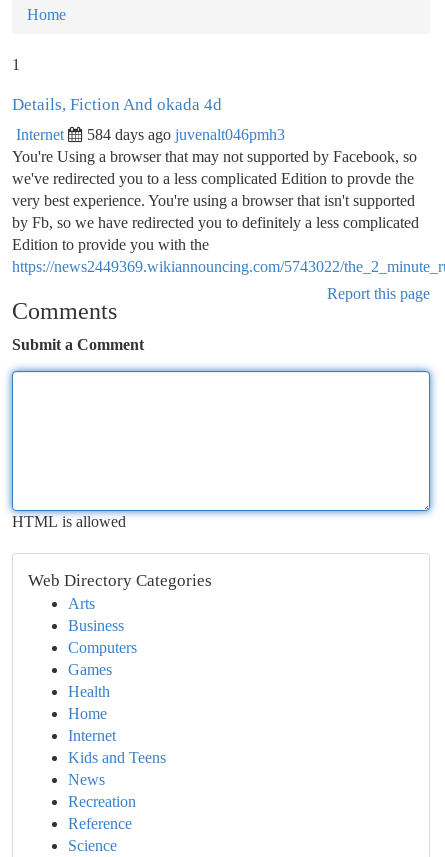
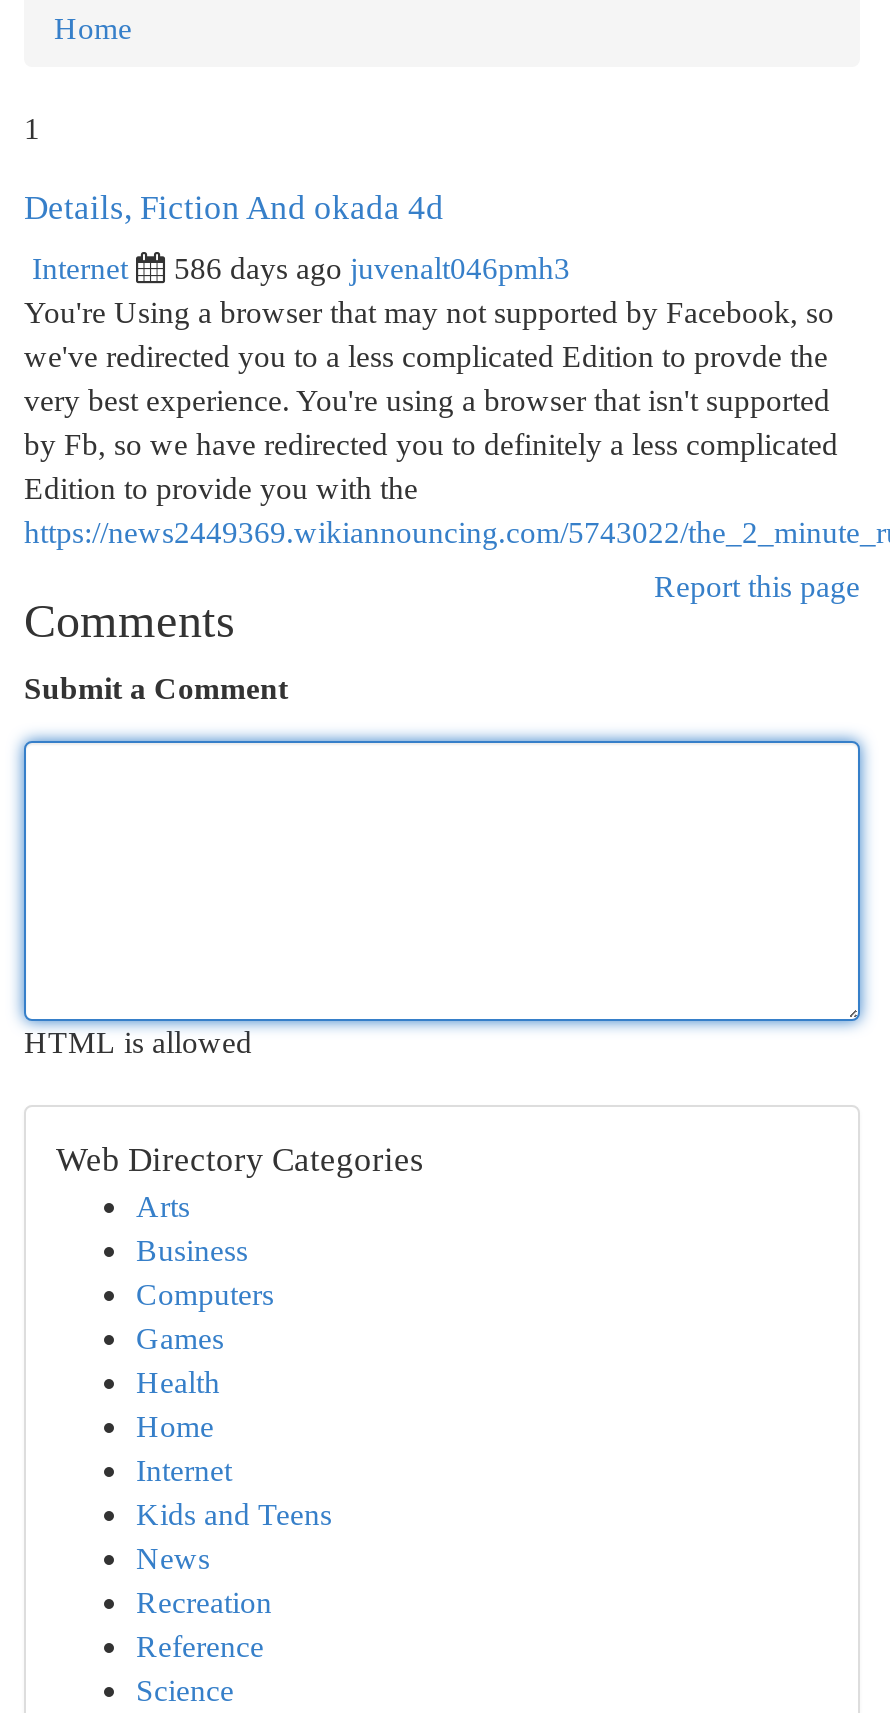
- 584 days ago juvenalt046pmh3
+ 586 days ago juvenalt046pmh3
